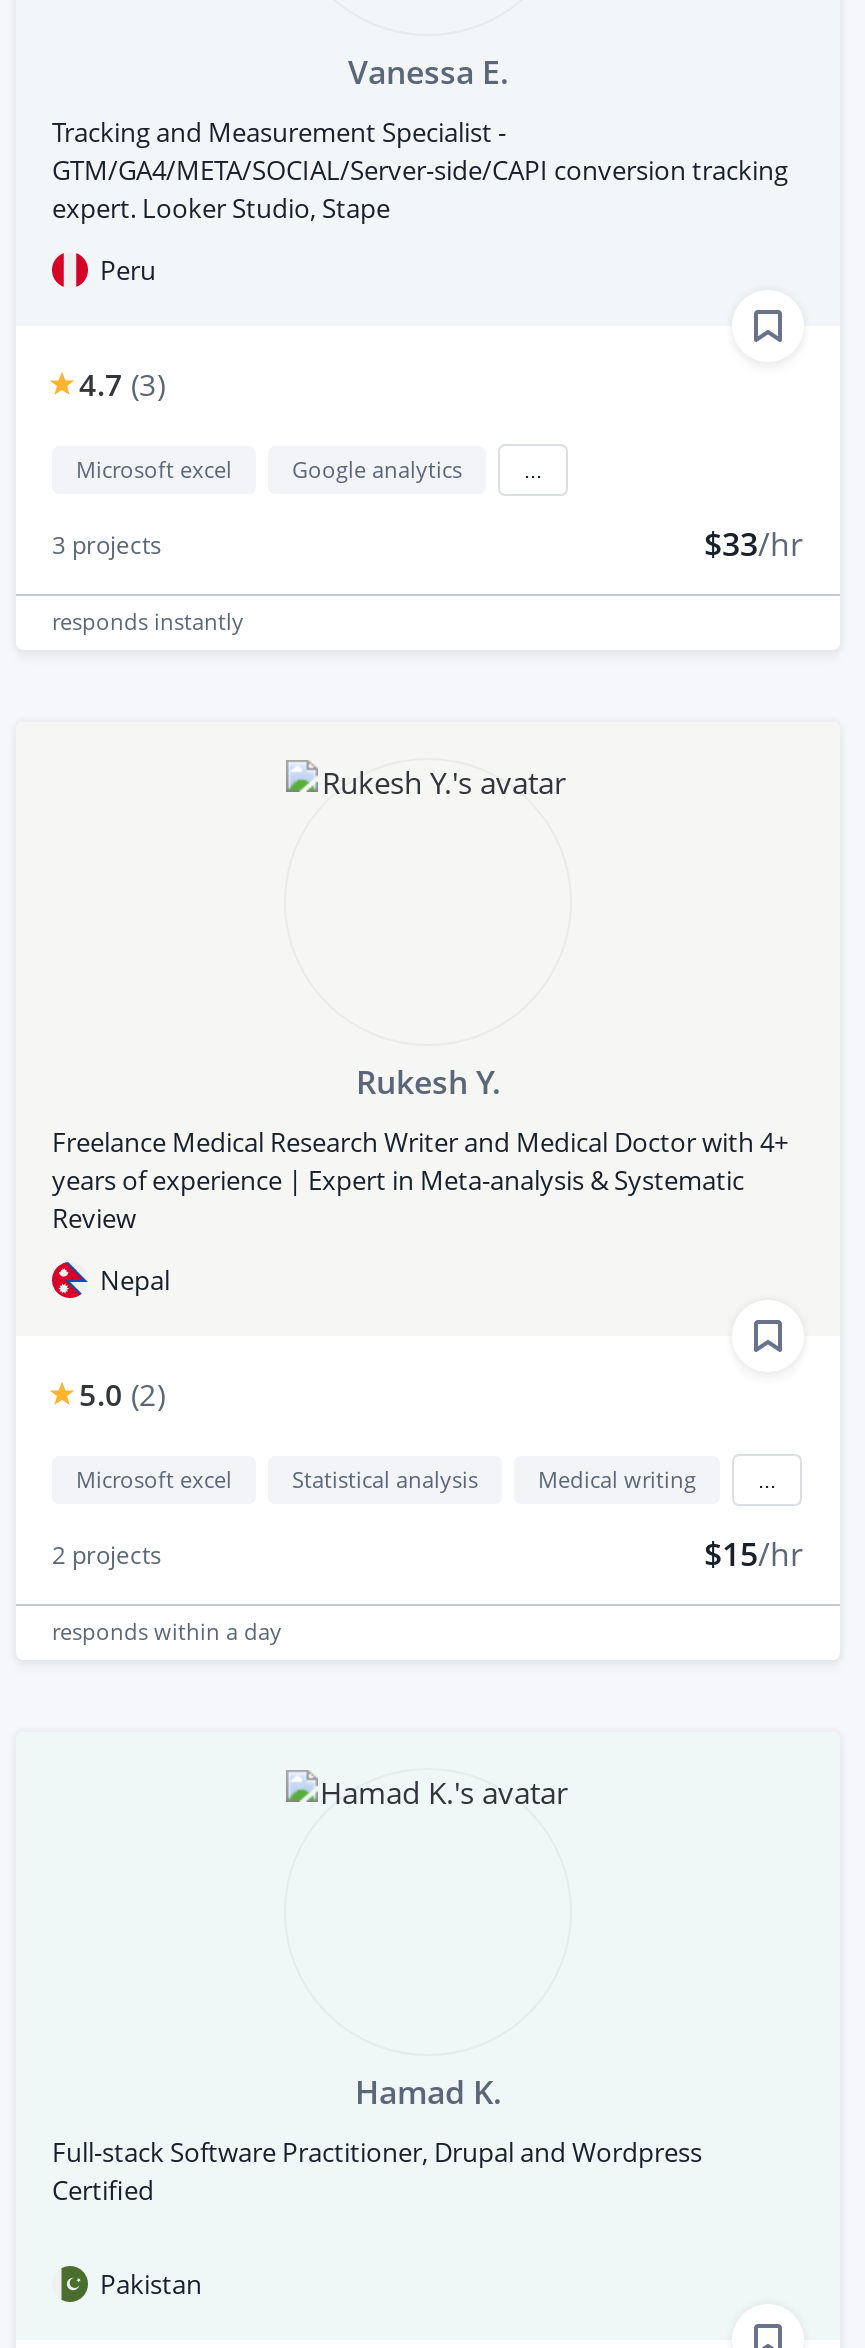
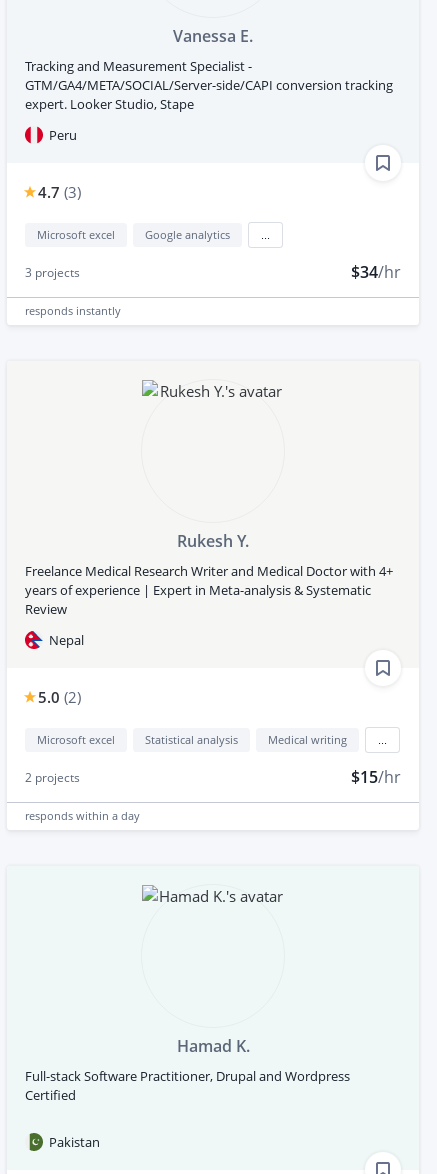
- $33/hr
+ $34/hr
